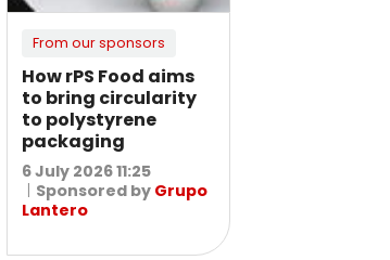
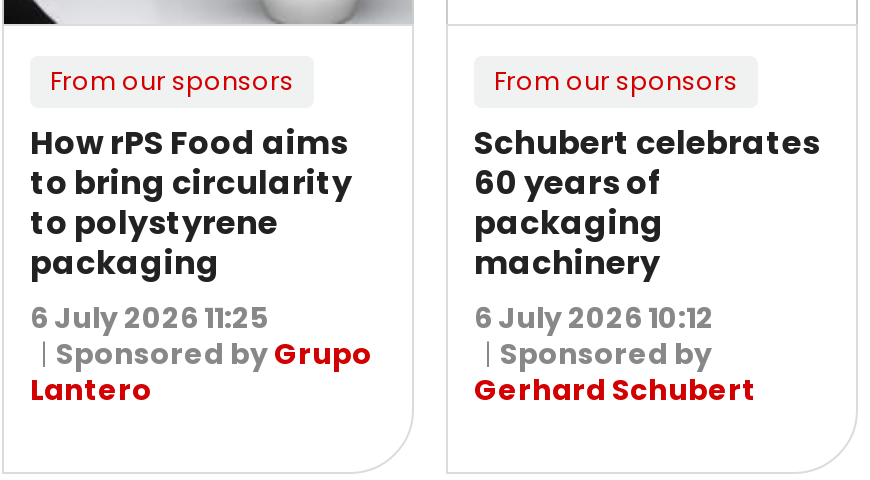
+ From our sponsors
+ Schubert celebrates
+ 60 years of
+ packaging
+ machinery
+ 6 July 2026 10:12
+ Sponsored by
+ Gerhard Schubert
